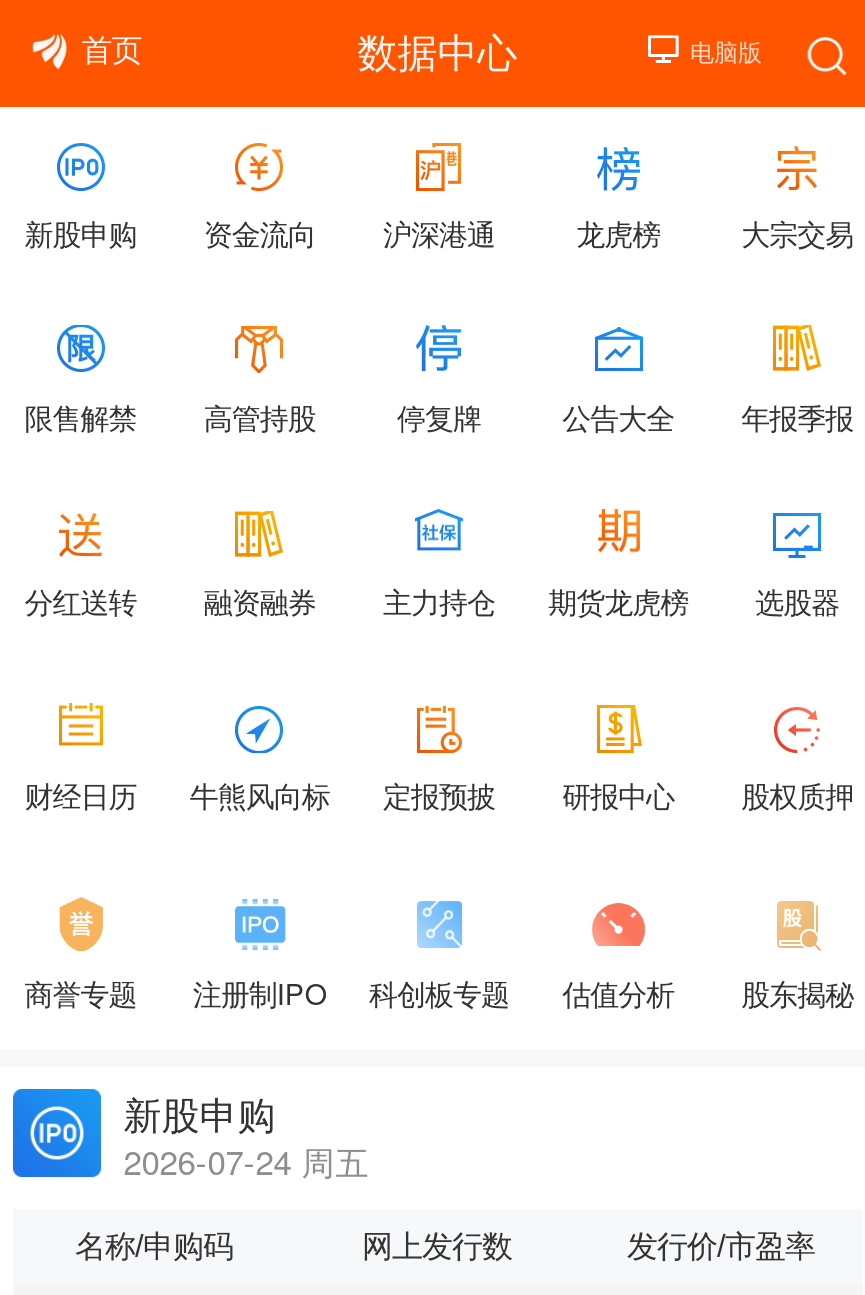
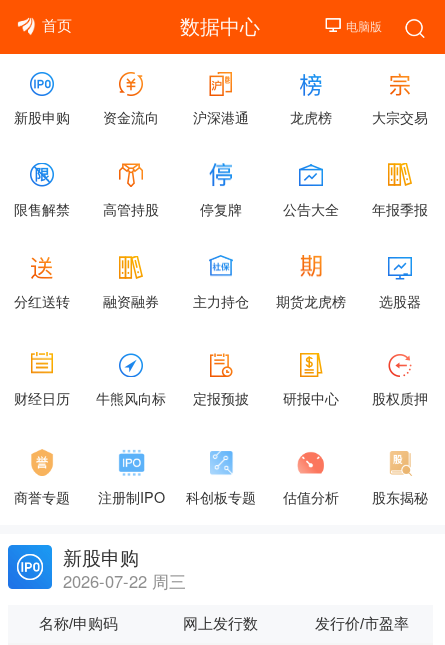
- 2026-07-24 周五
+ 2026-07-22 周三
